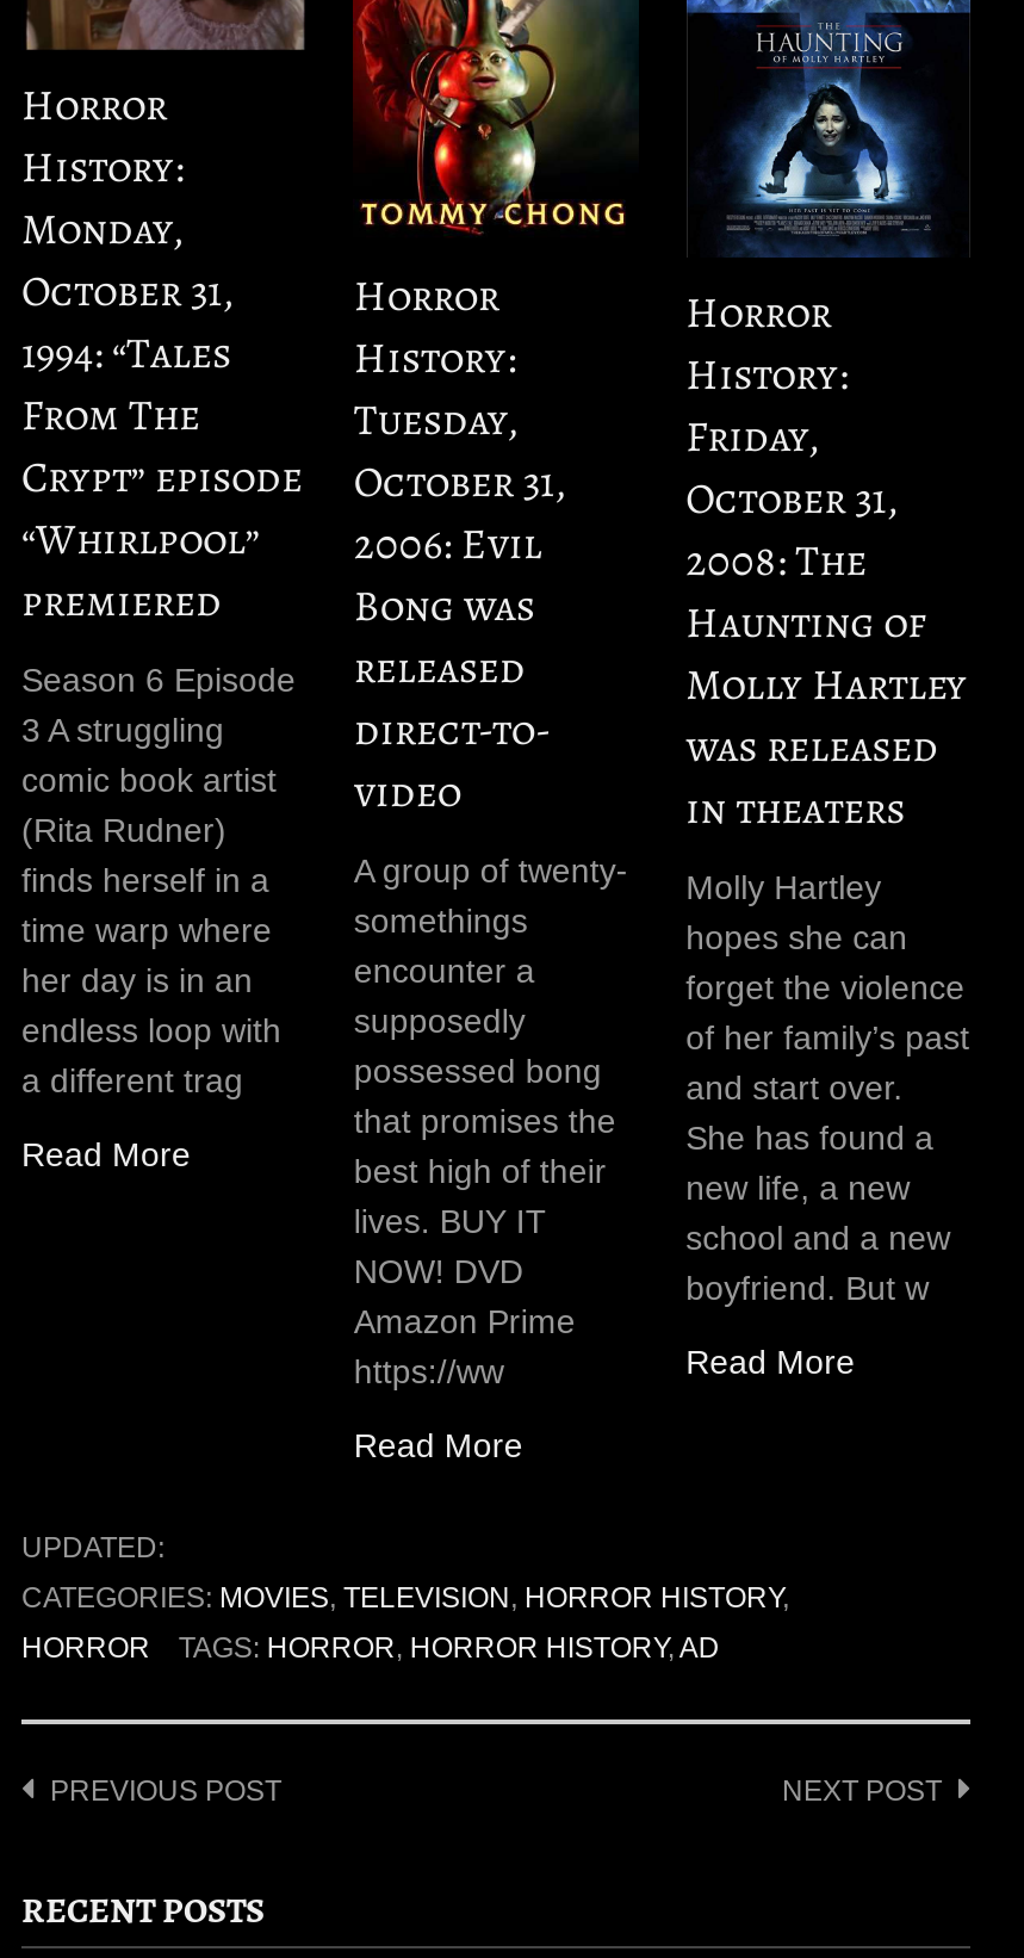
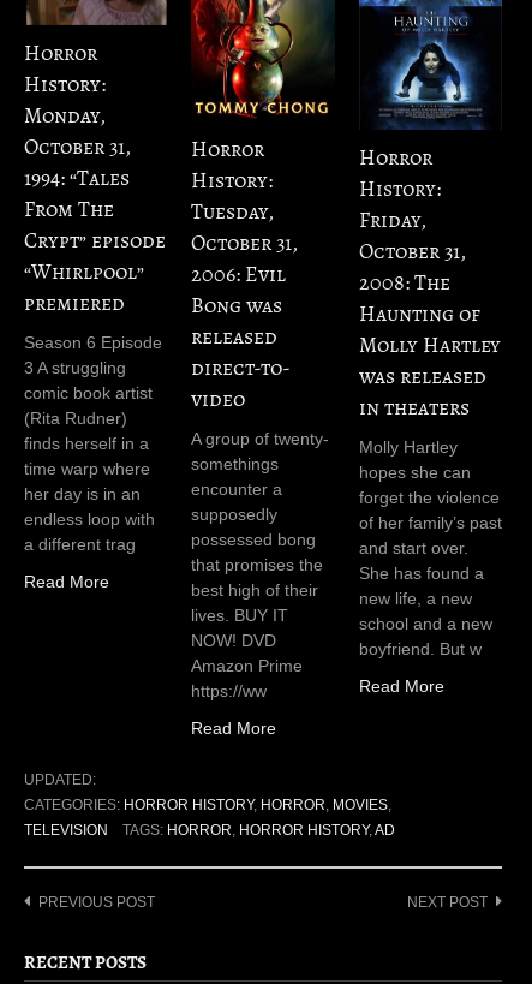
- CATEGORIES: MOVIES, TELEVISION, HORROR HISTORY,
+ CATEGORIES: HORROR HISTORY, HORROR, MOVIES,

- HORROR
+ TELEVISION
